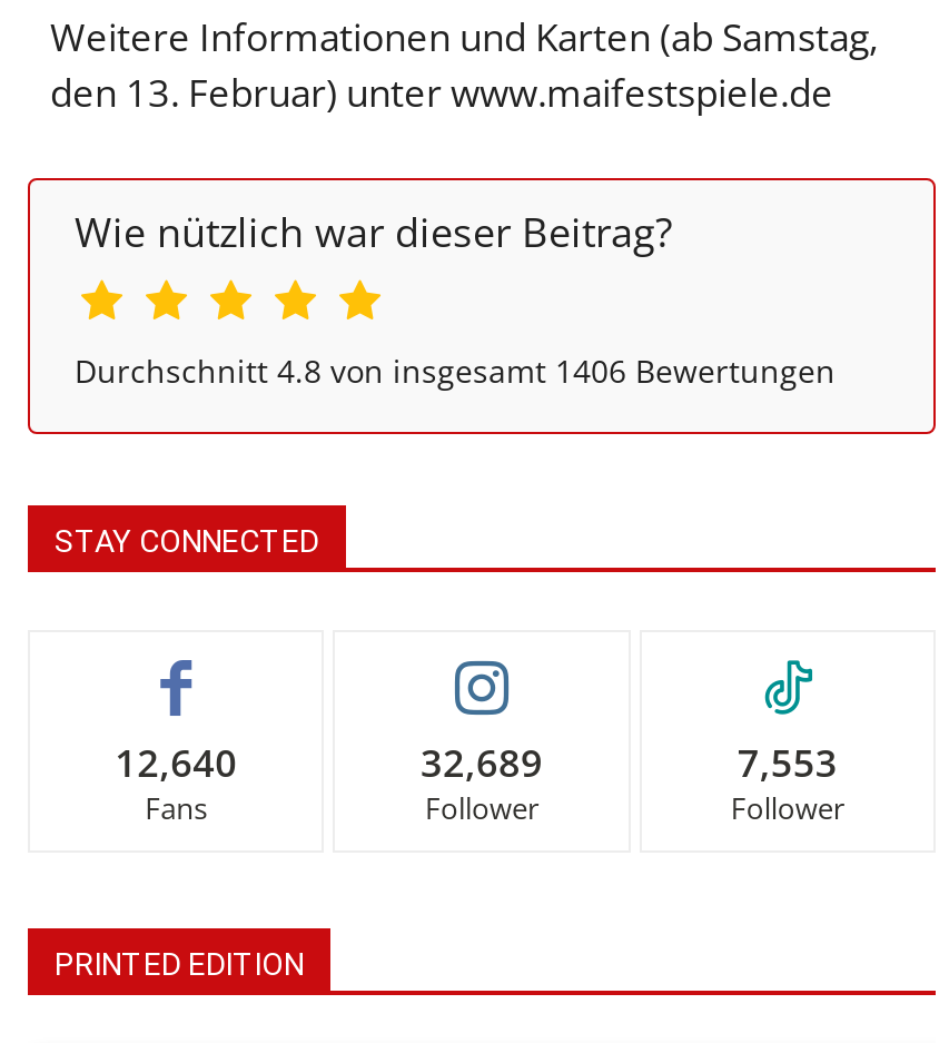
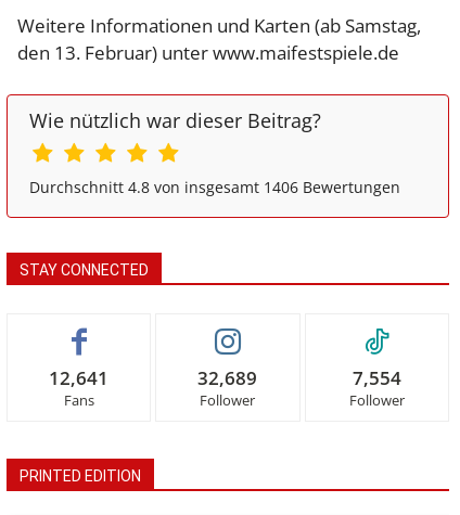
- 12,640
+ 12,641

- 7,553
+ 7,554
